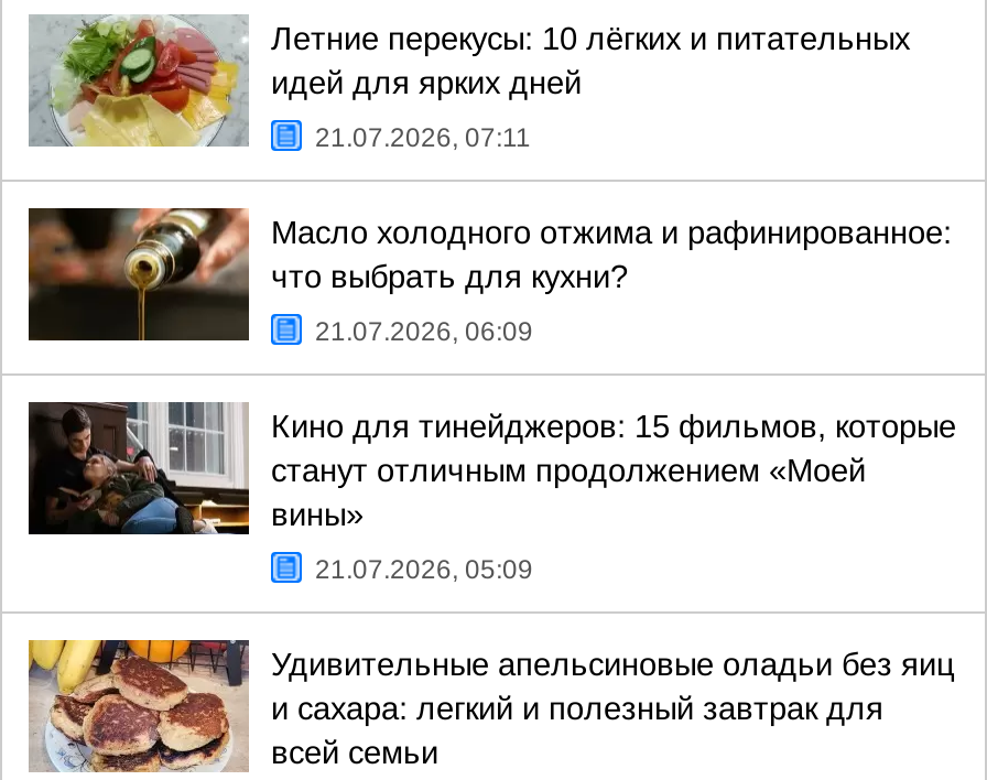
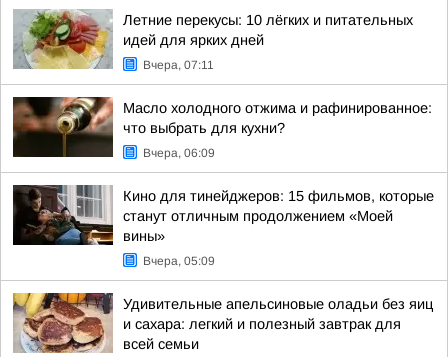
- 21.07.2026, 07:11
+ Вчера, 07:11

- 21.07.2026, 06:09
+ Вчера, 06:09

- 21.07.2026, 05:09
+ Вчера, 05:09
